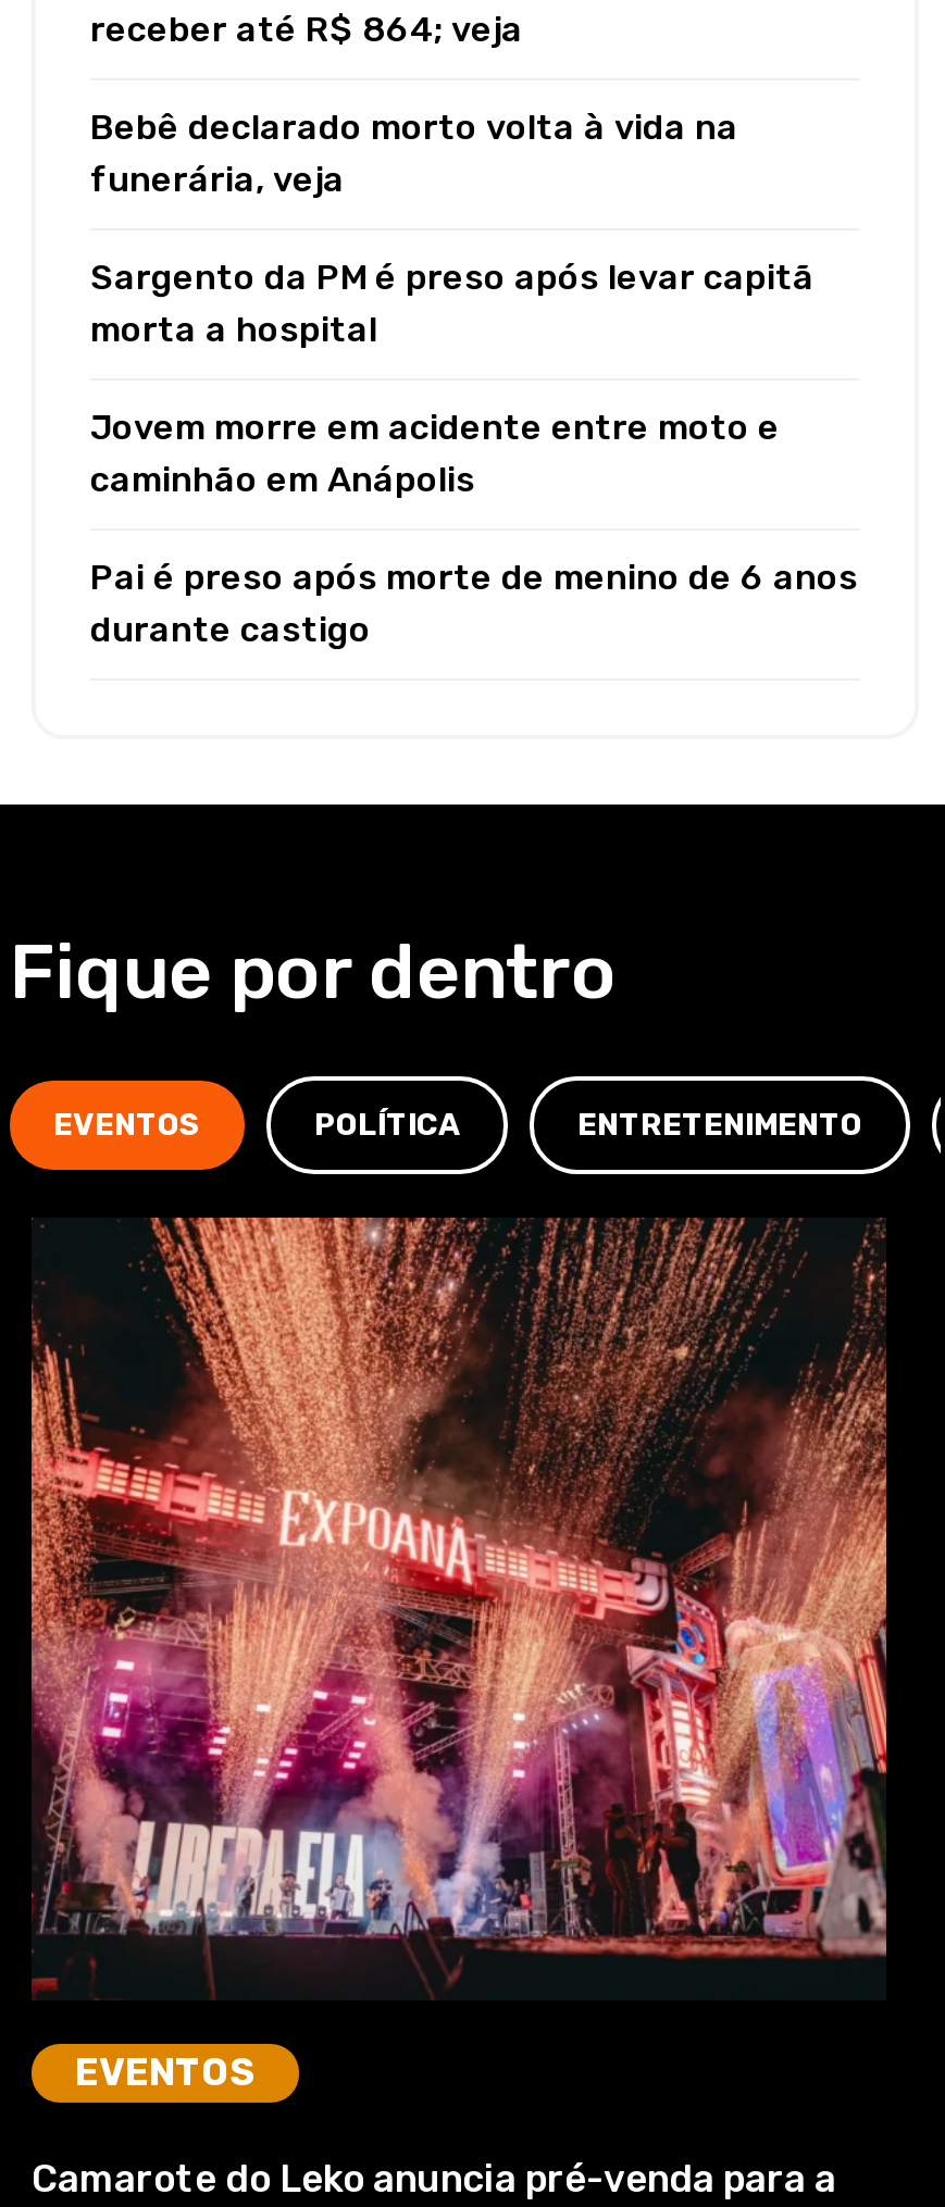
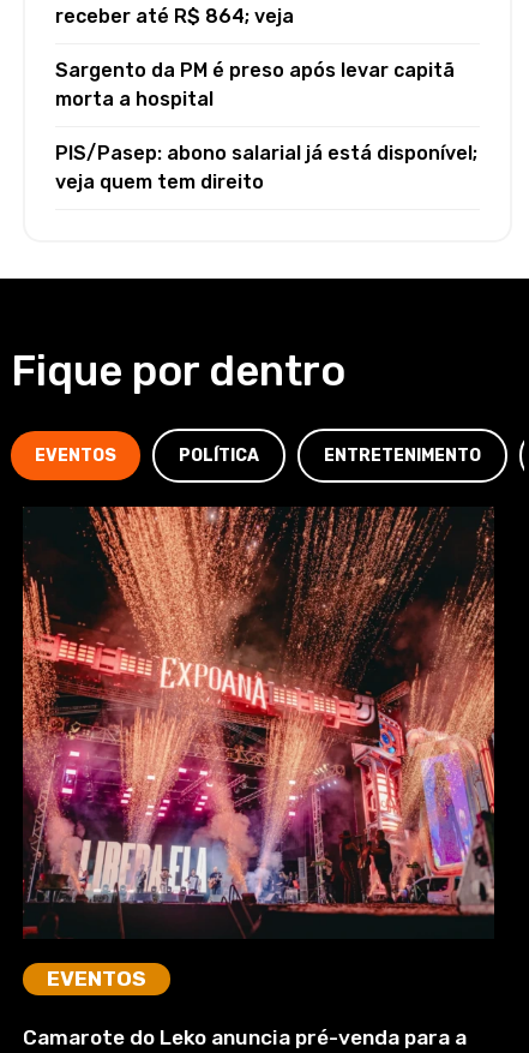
- Bebê declarado morto volta à vida na
- funerária, veja

- Jovem morre em acidente entre moto e
- caminhão em Anápolis
- Pai é preso após morte de menino de 6 anos
- durante castigo
+ PIS/Pasep: abono salarial já está disponível;
+ veja quem tem direito
